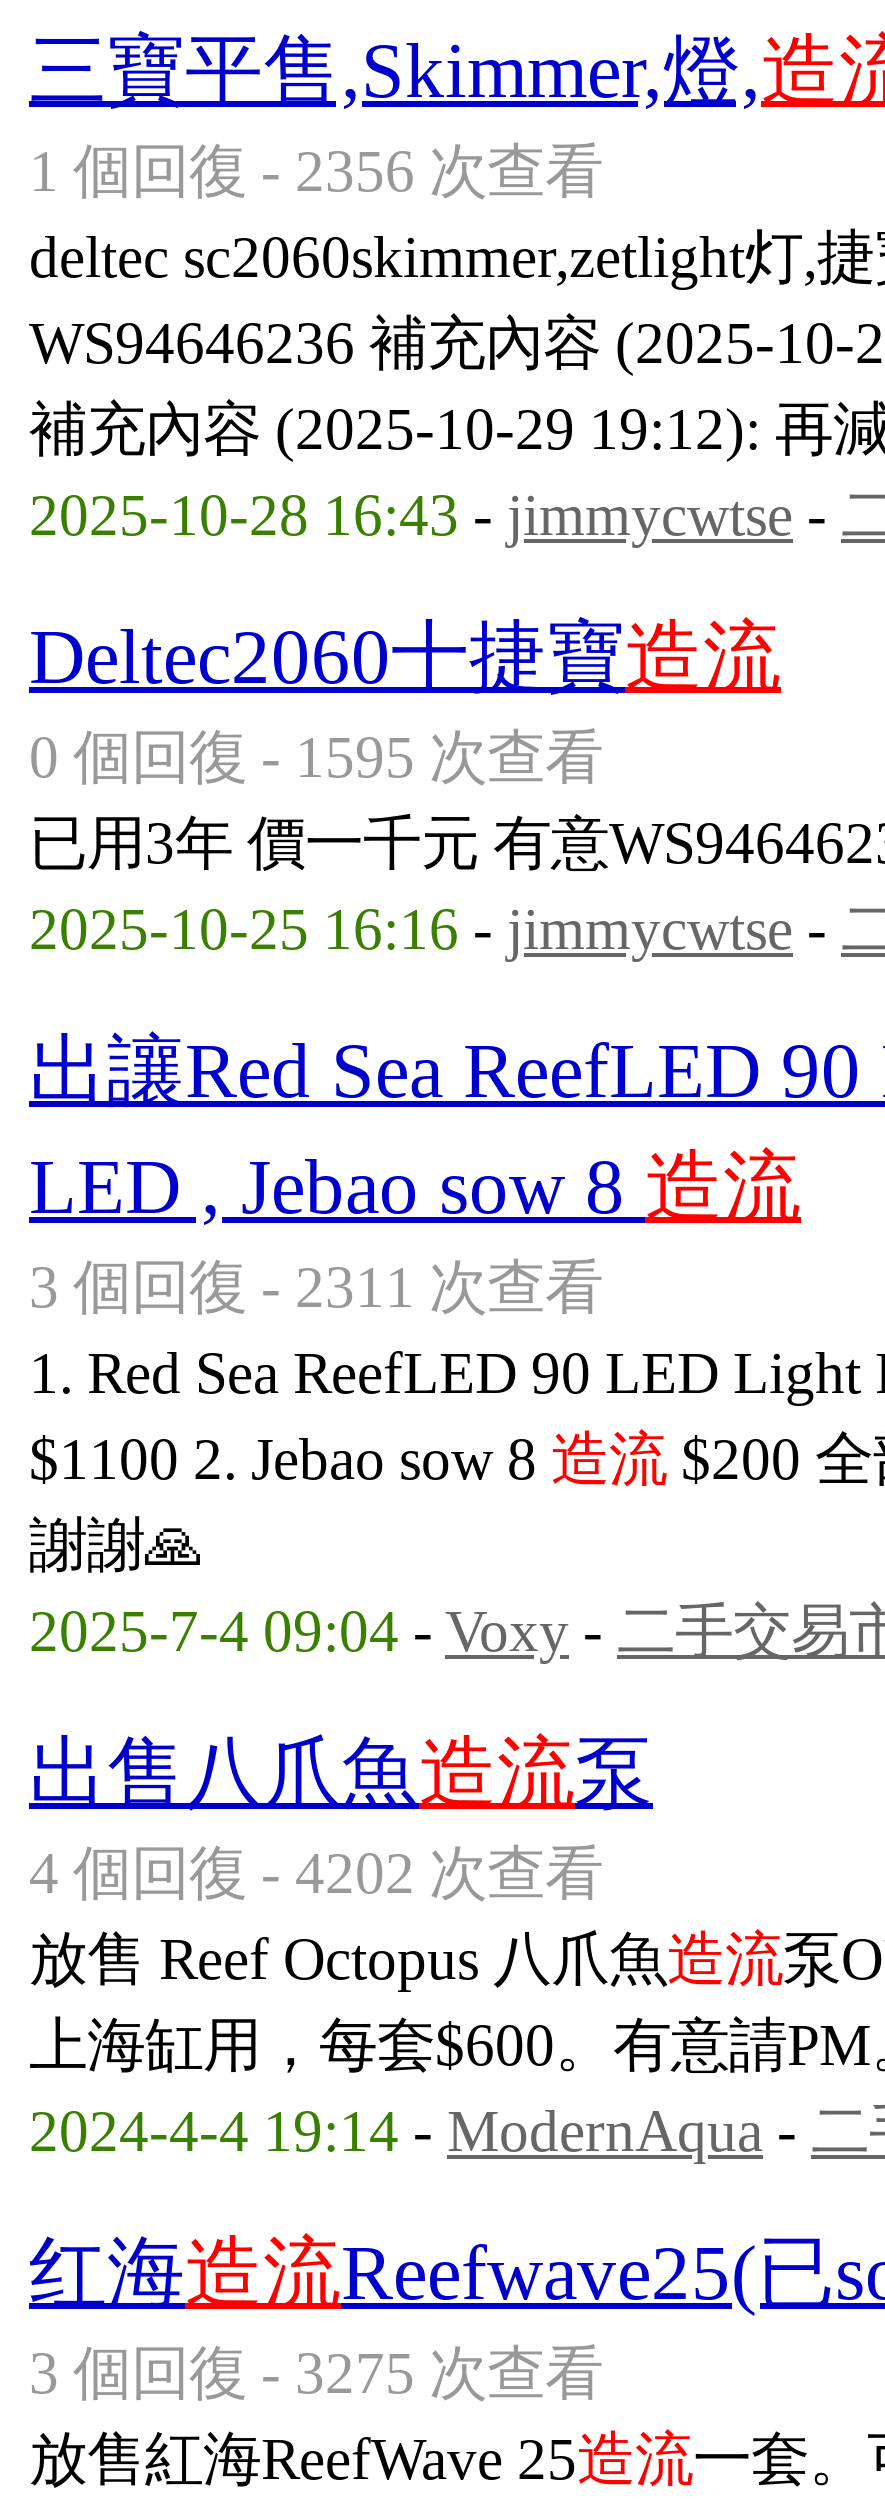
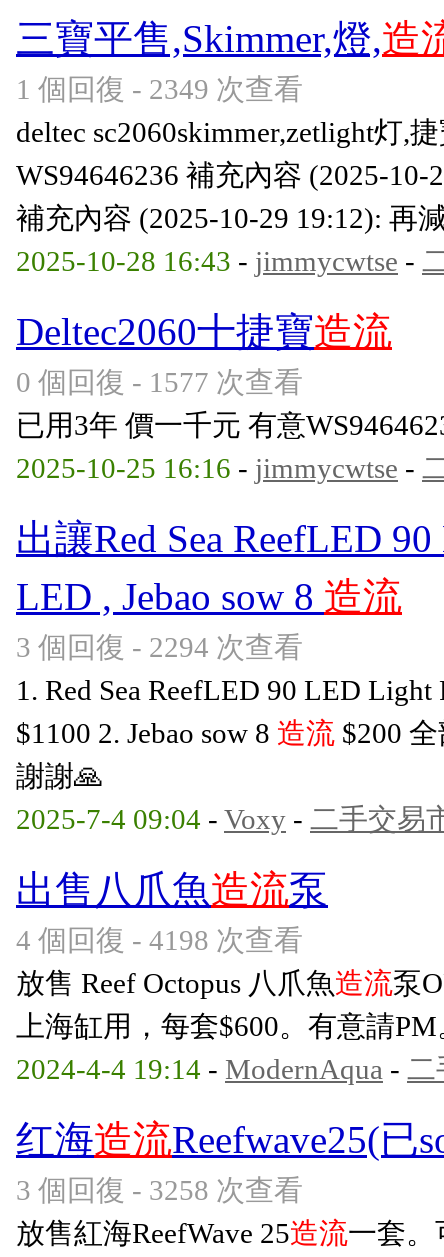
- 1 個回復 - 2356 次查看
+ 1 個回復 - 2349 次查看

- 0 個回復 - 1595 次查看
+ 0 個回復 - 1577 次查看

- 3 個回復 - 2311 次查看
+ 3 個回復 - 2294 次查看

- 4 個回復 - 4202 次查看
+ 4 個回復 - 4198 次查看

- 3 個回復 - 3275 次查看
+ 3 個回復 - 3258 次查看
